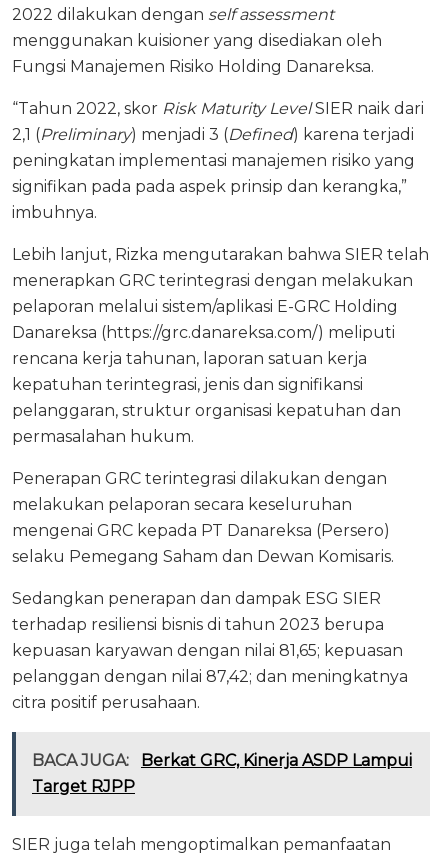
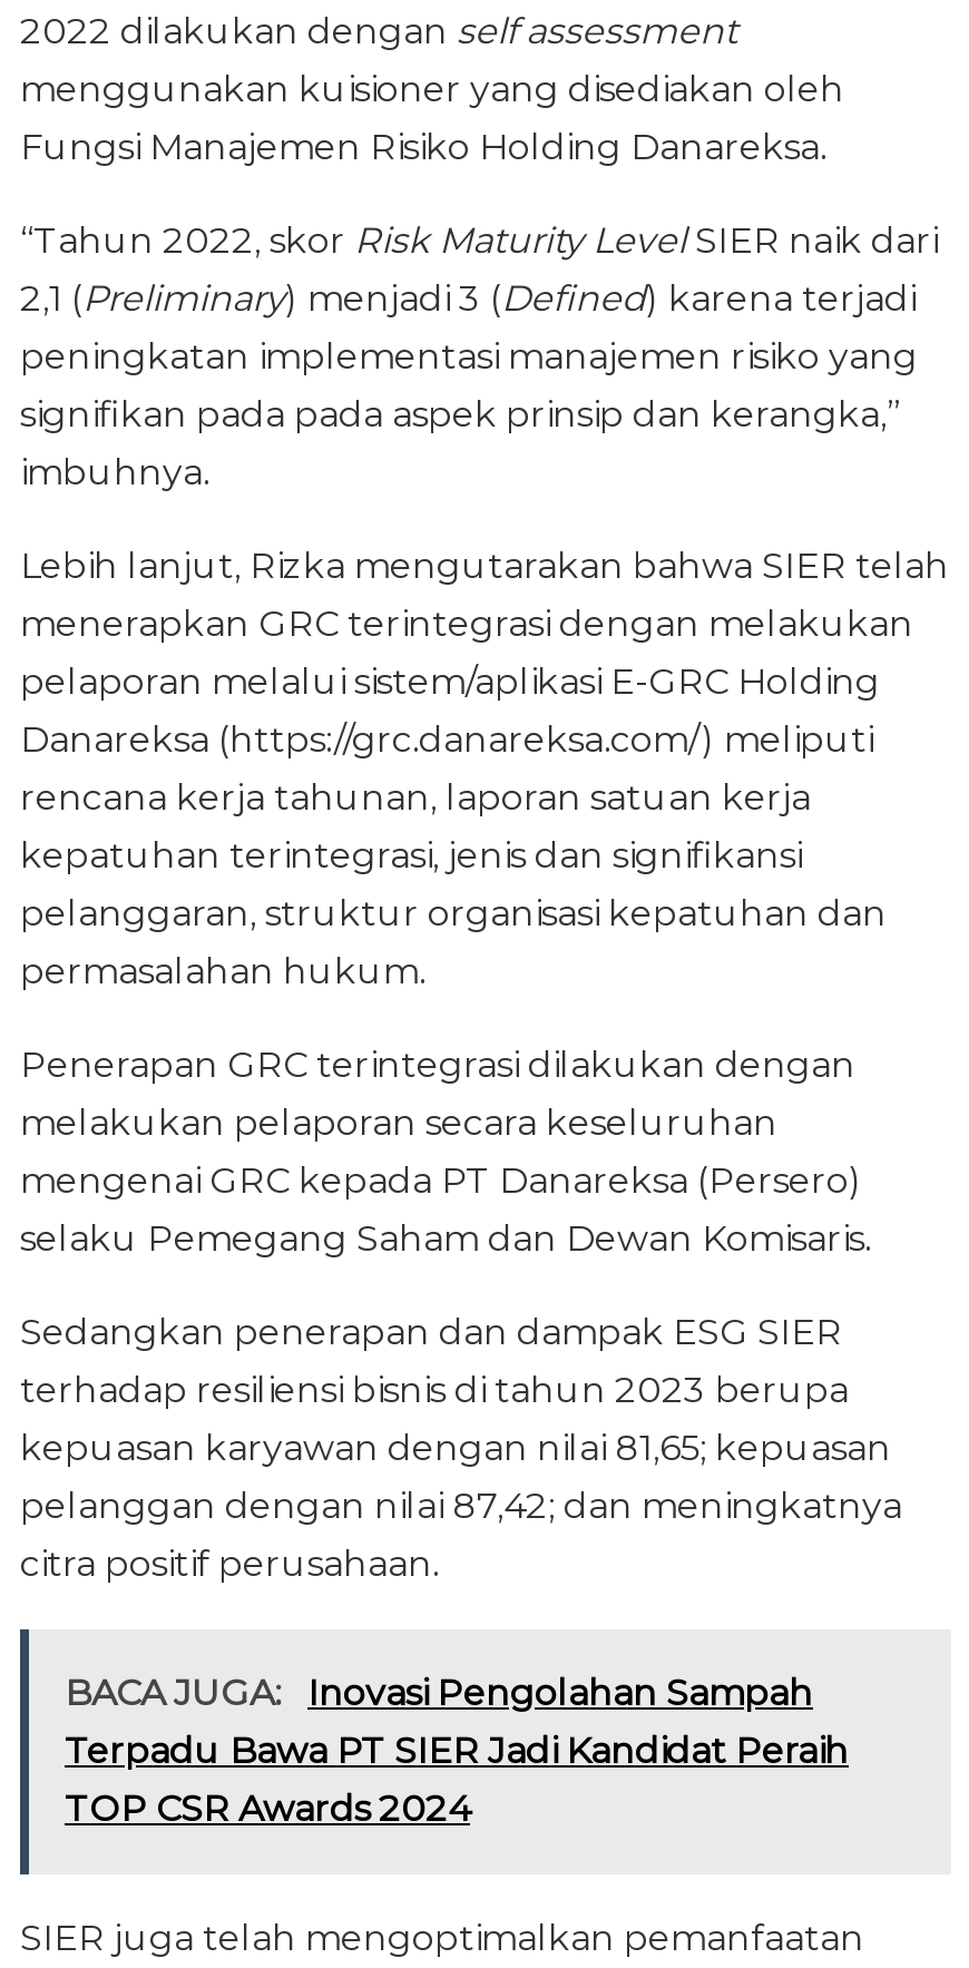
- BACA JUGA: Berkat GRC, Kinerja ASDP Lampui
- Target RJPP
+ BACA JUGA: Inovasi Pengolahan Sampah
+ Terpadu Bawa PT SIER Jadi Kandidat Peraih
+ TOP CSR Awards 2024
